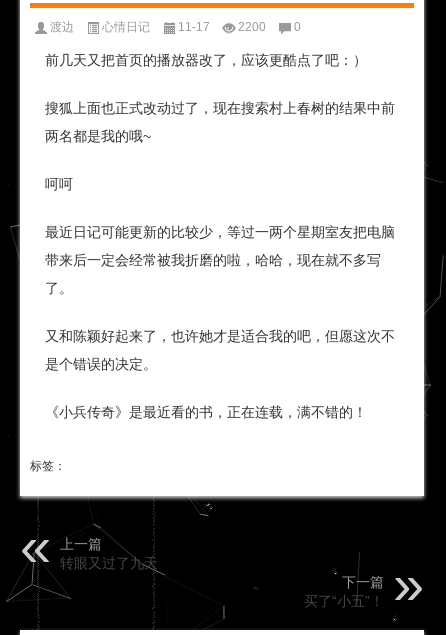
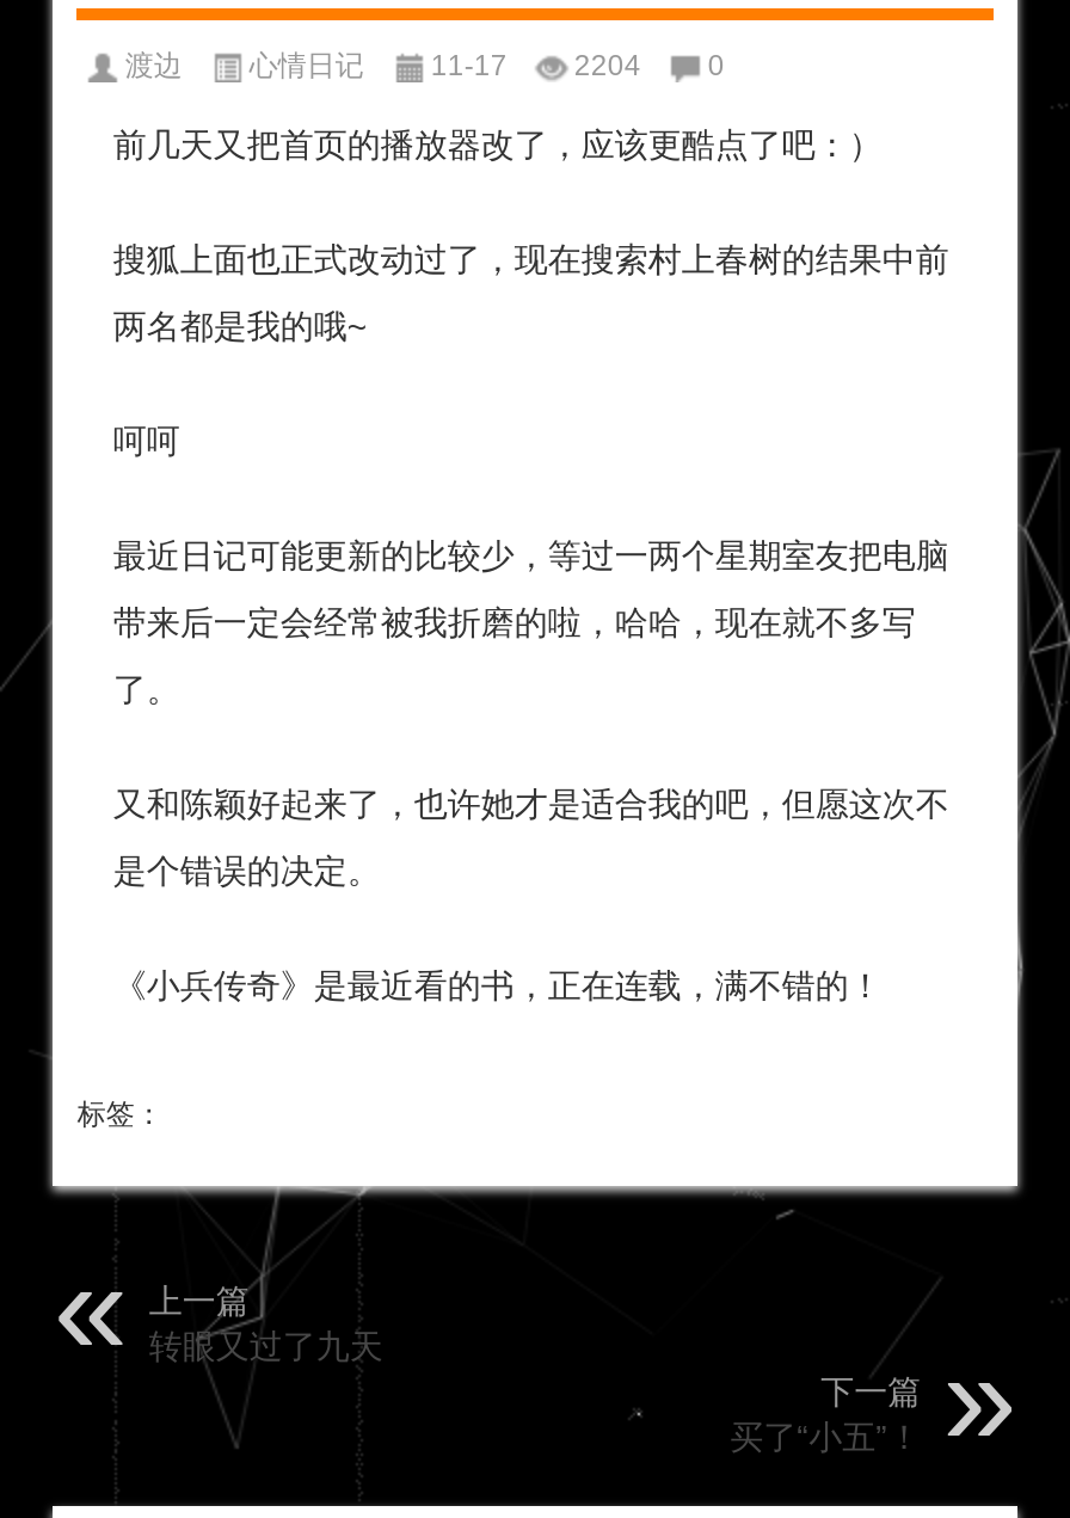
- 渡边 心情日记 11-17 2200 0
+ 渡边 心情日记 11-17 2204 0
